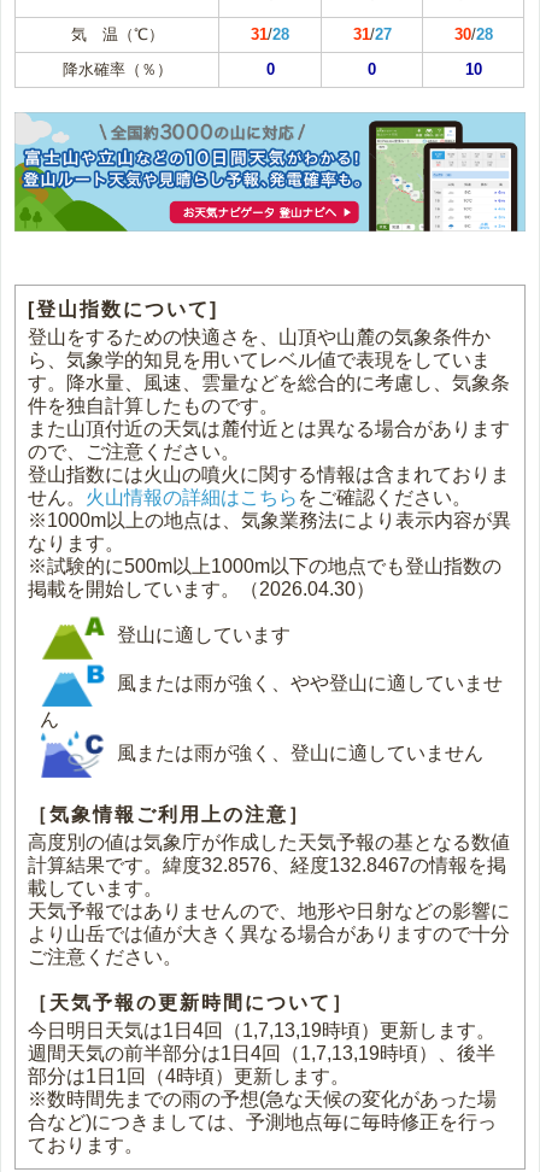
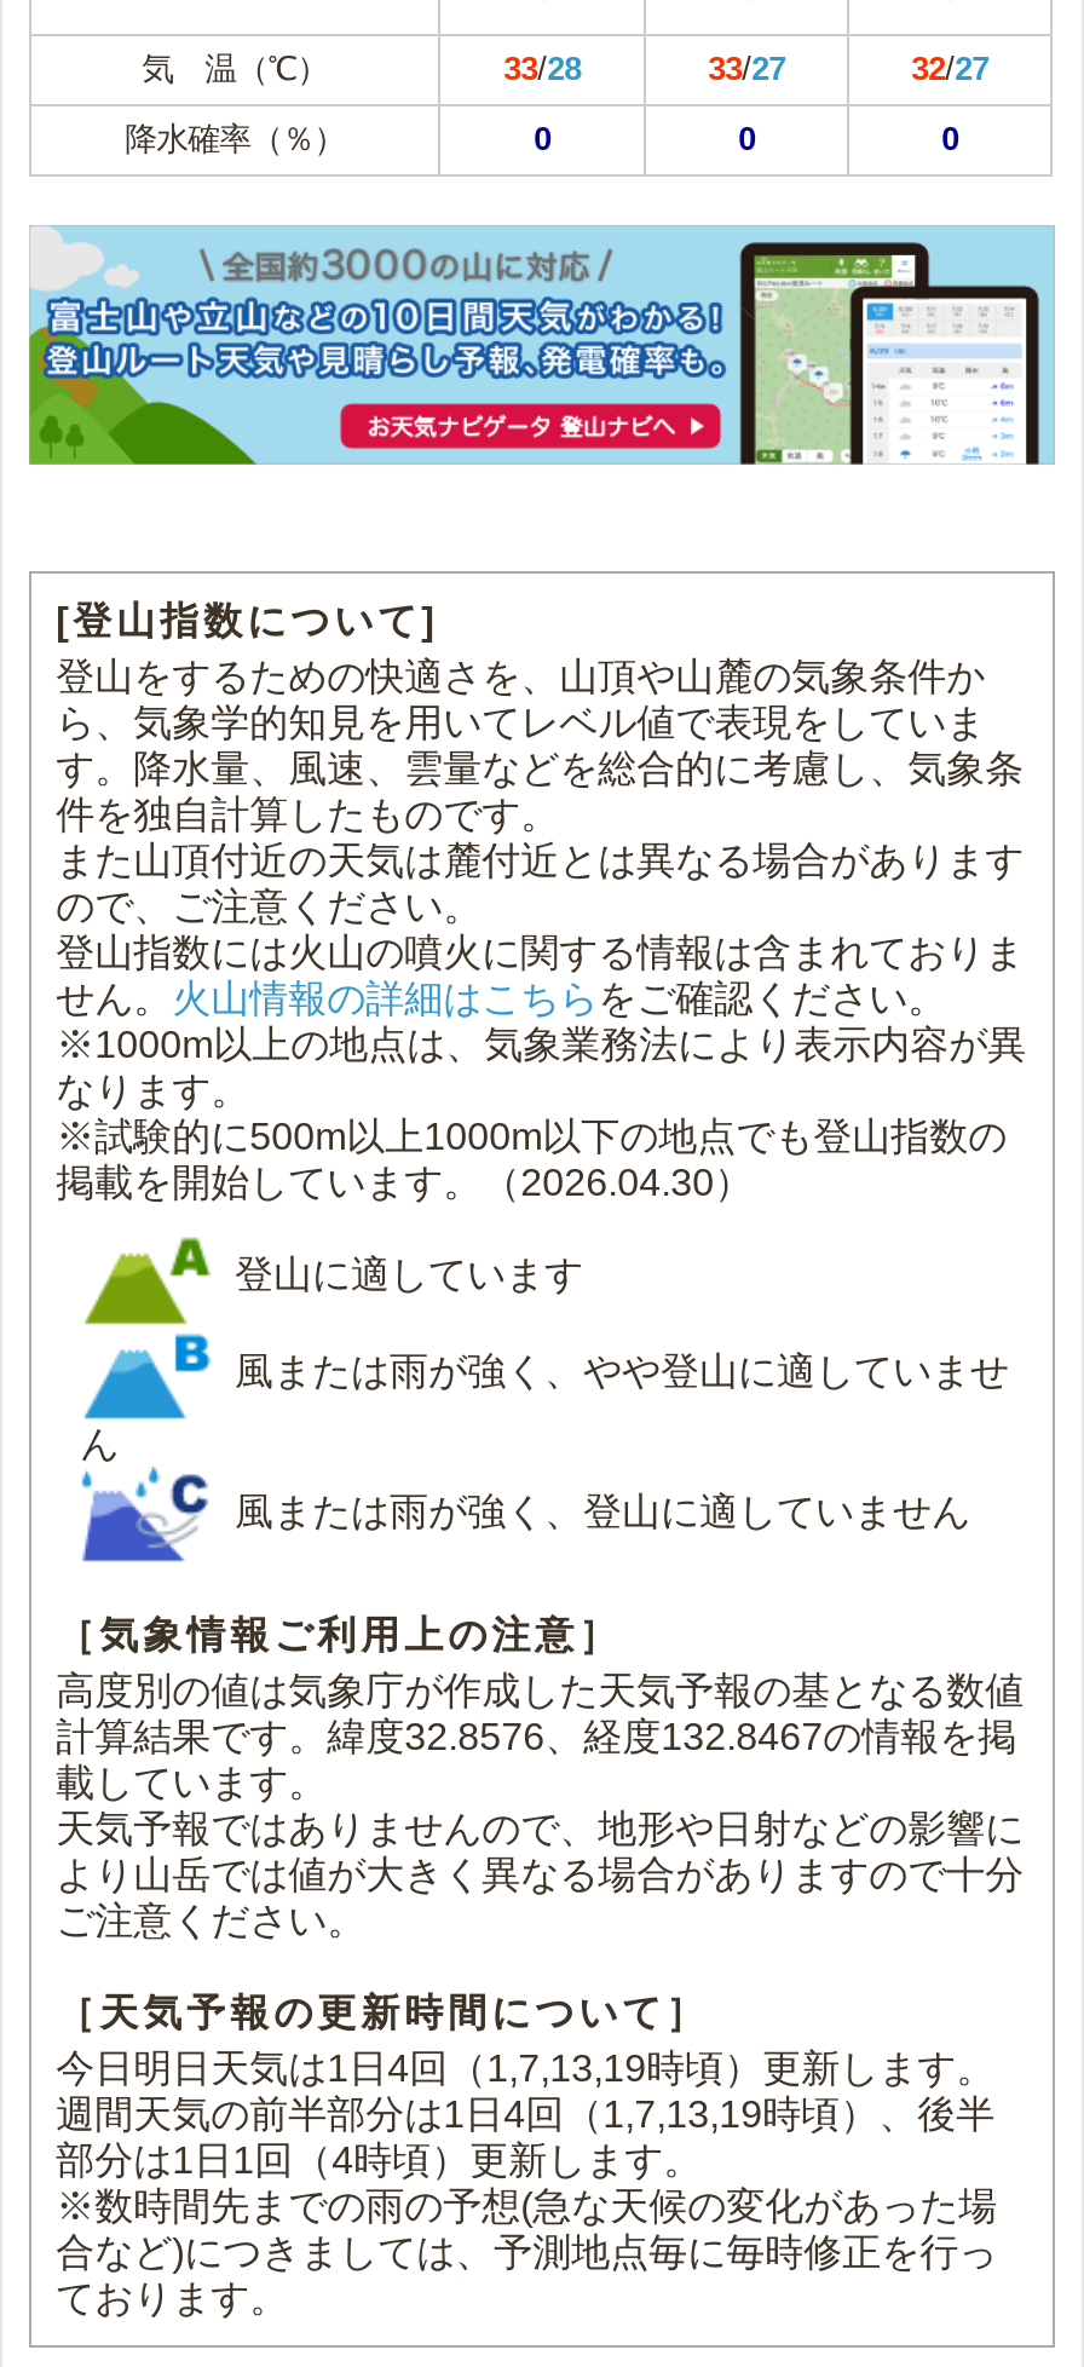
- 31/28
+ 33/28

- 31/27
+ 33/27

- 30/28
+ 32/27

- 10
+ 0
